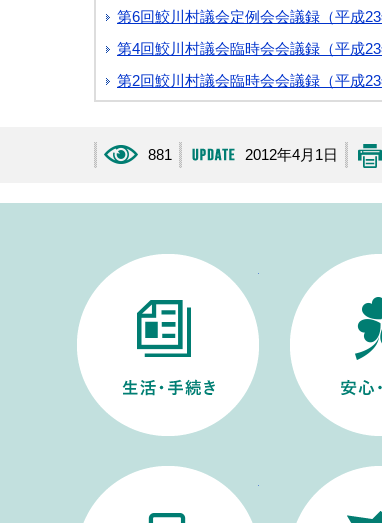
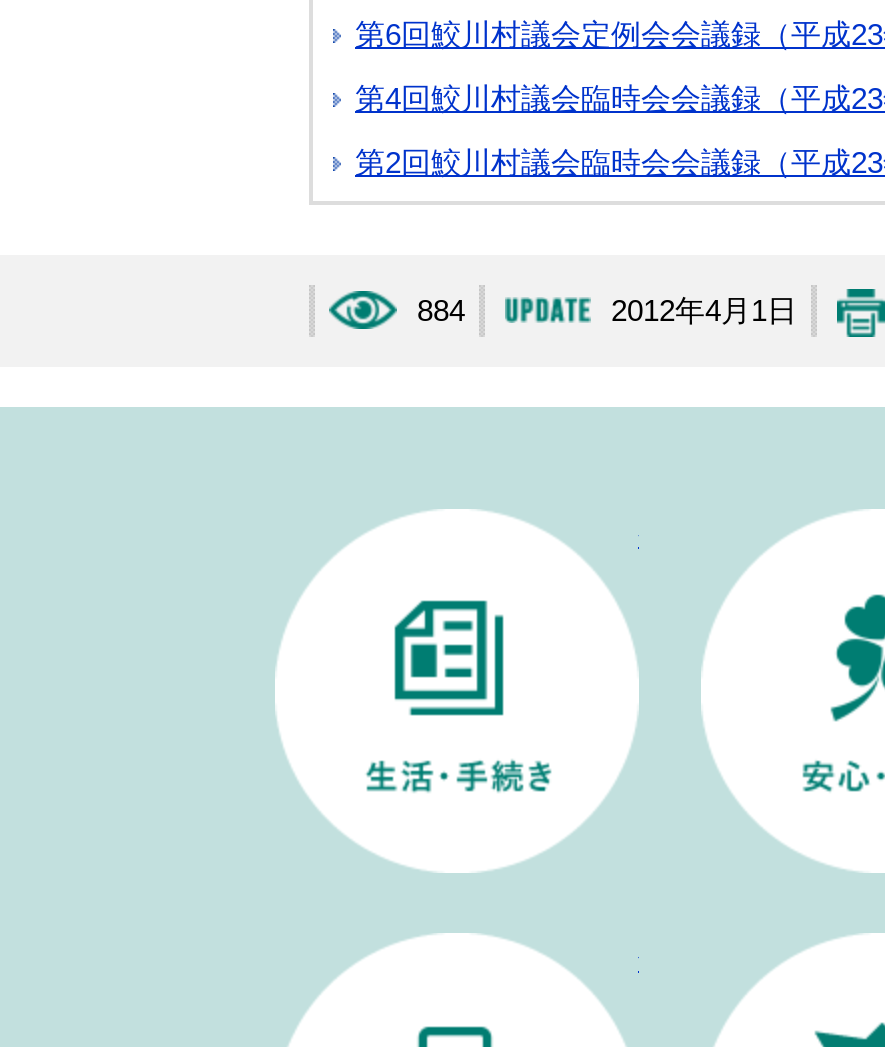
- 881
+ 884
